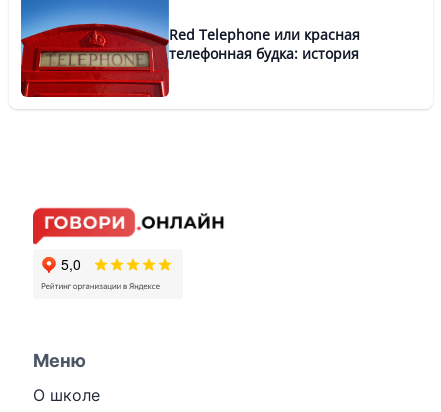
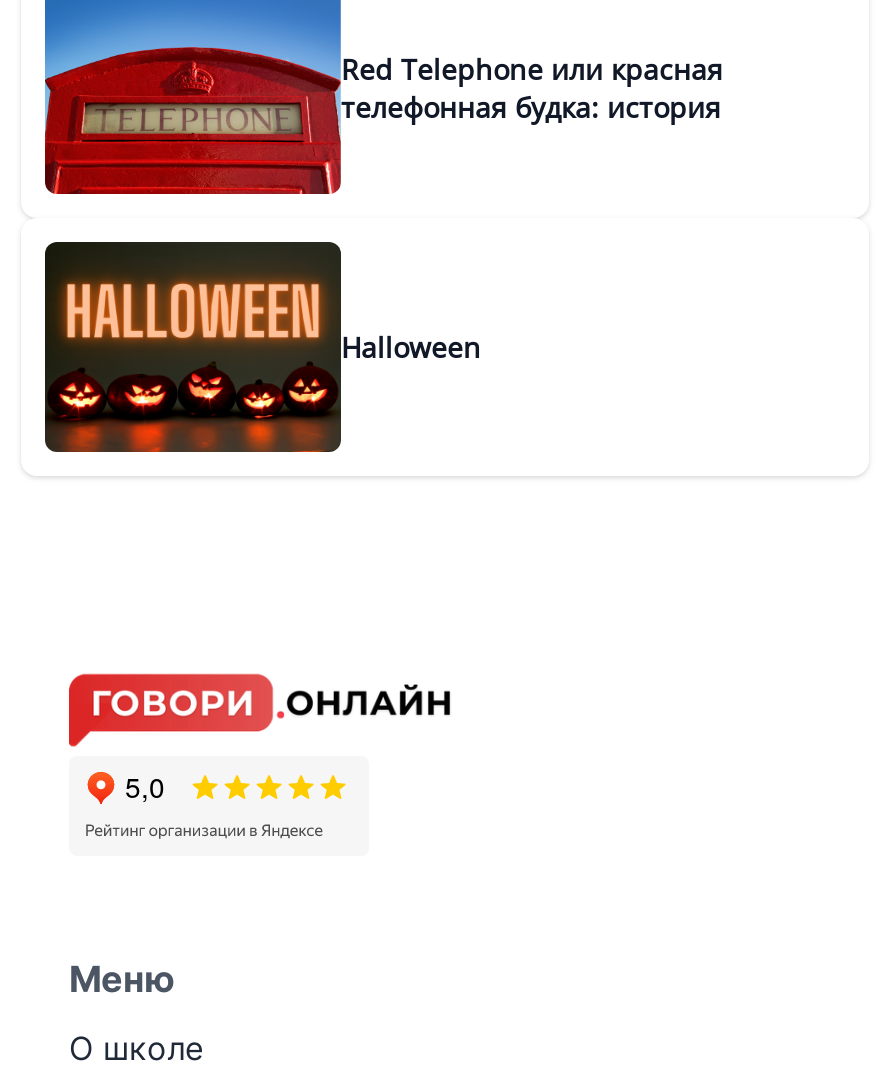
+ [image]
+ Halloween
